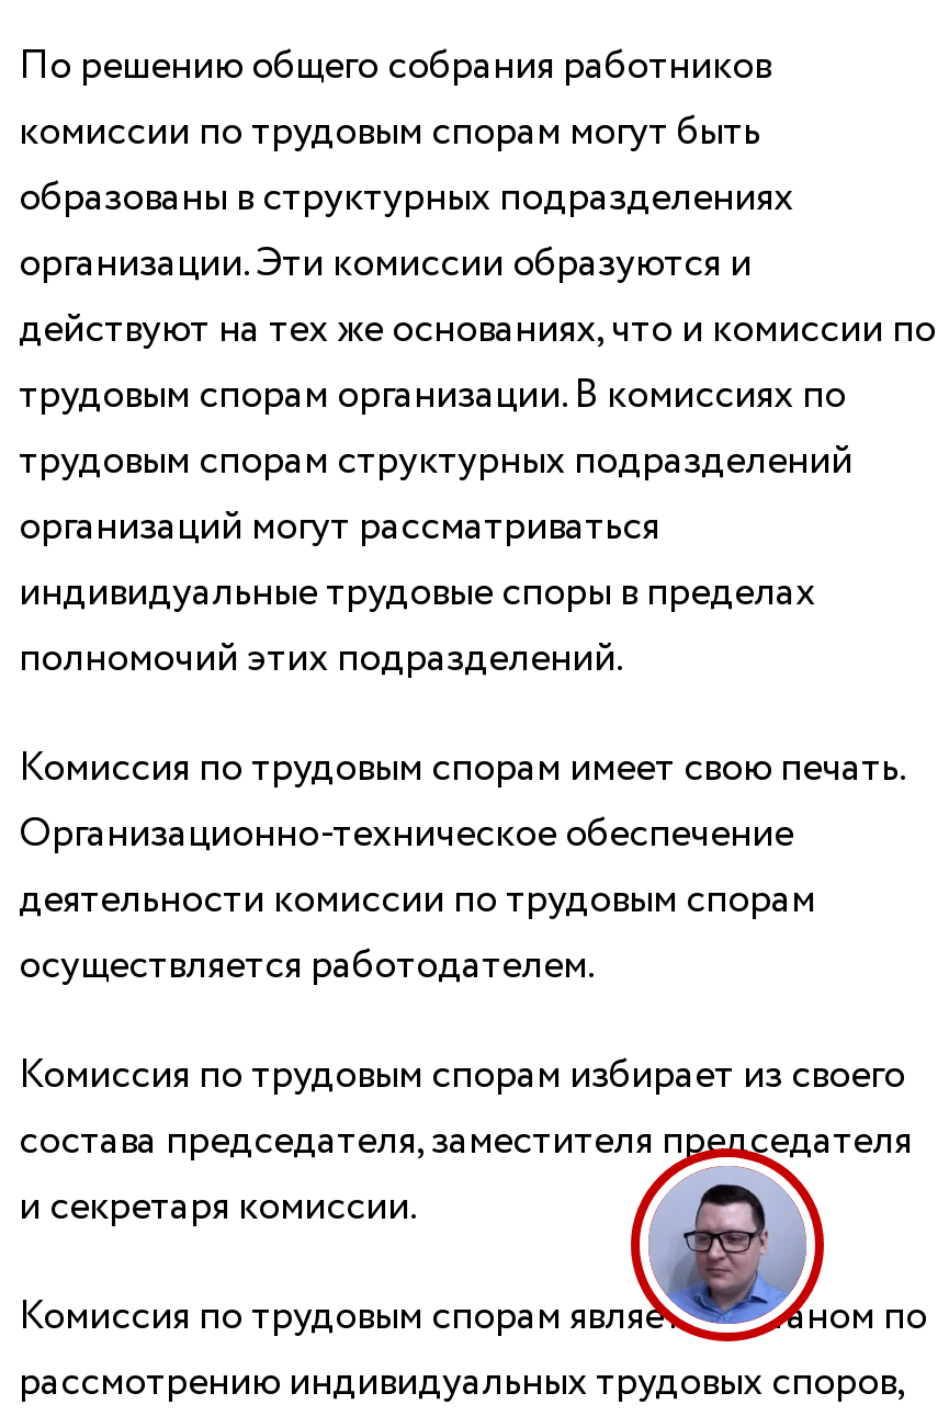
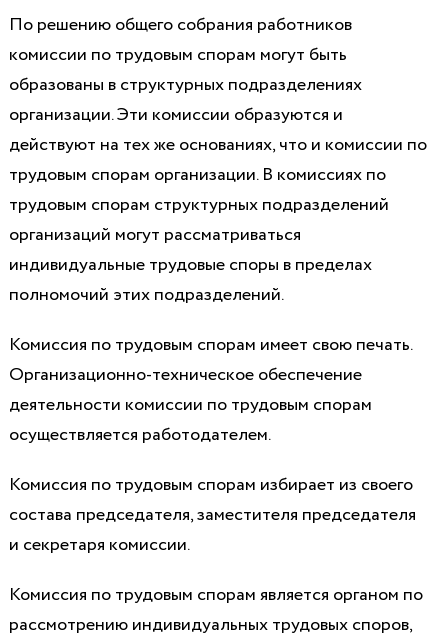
- [image]
